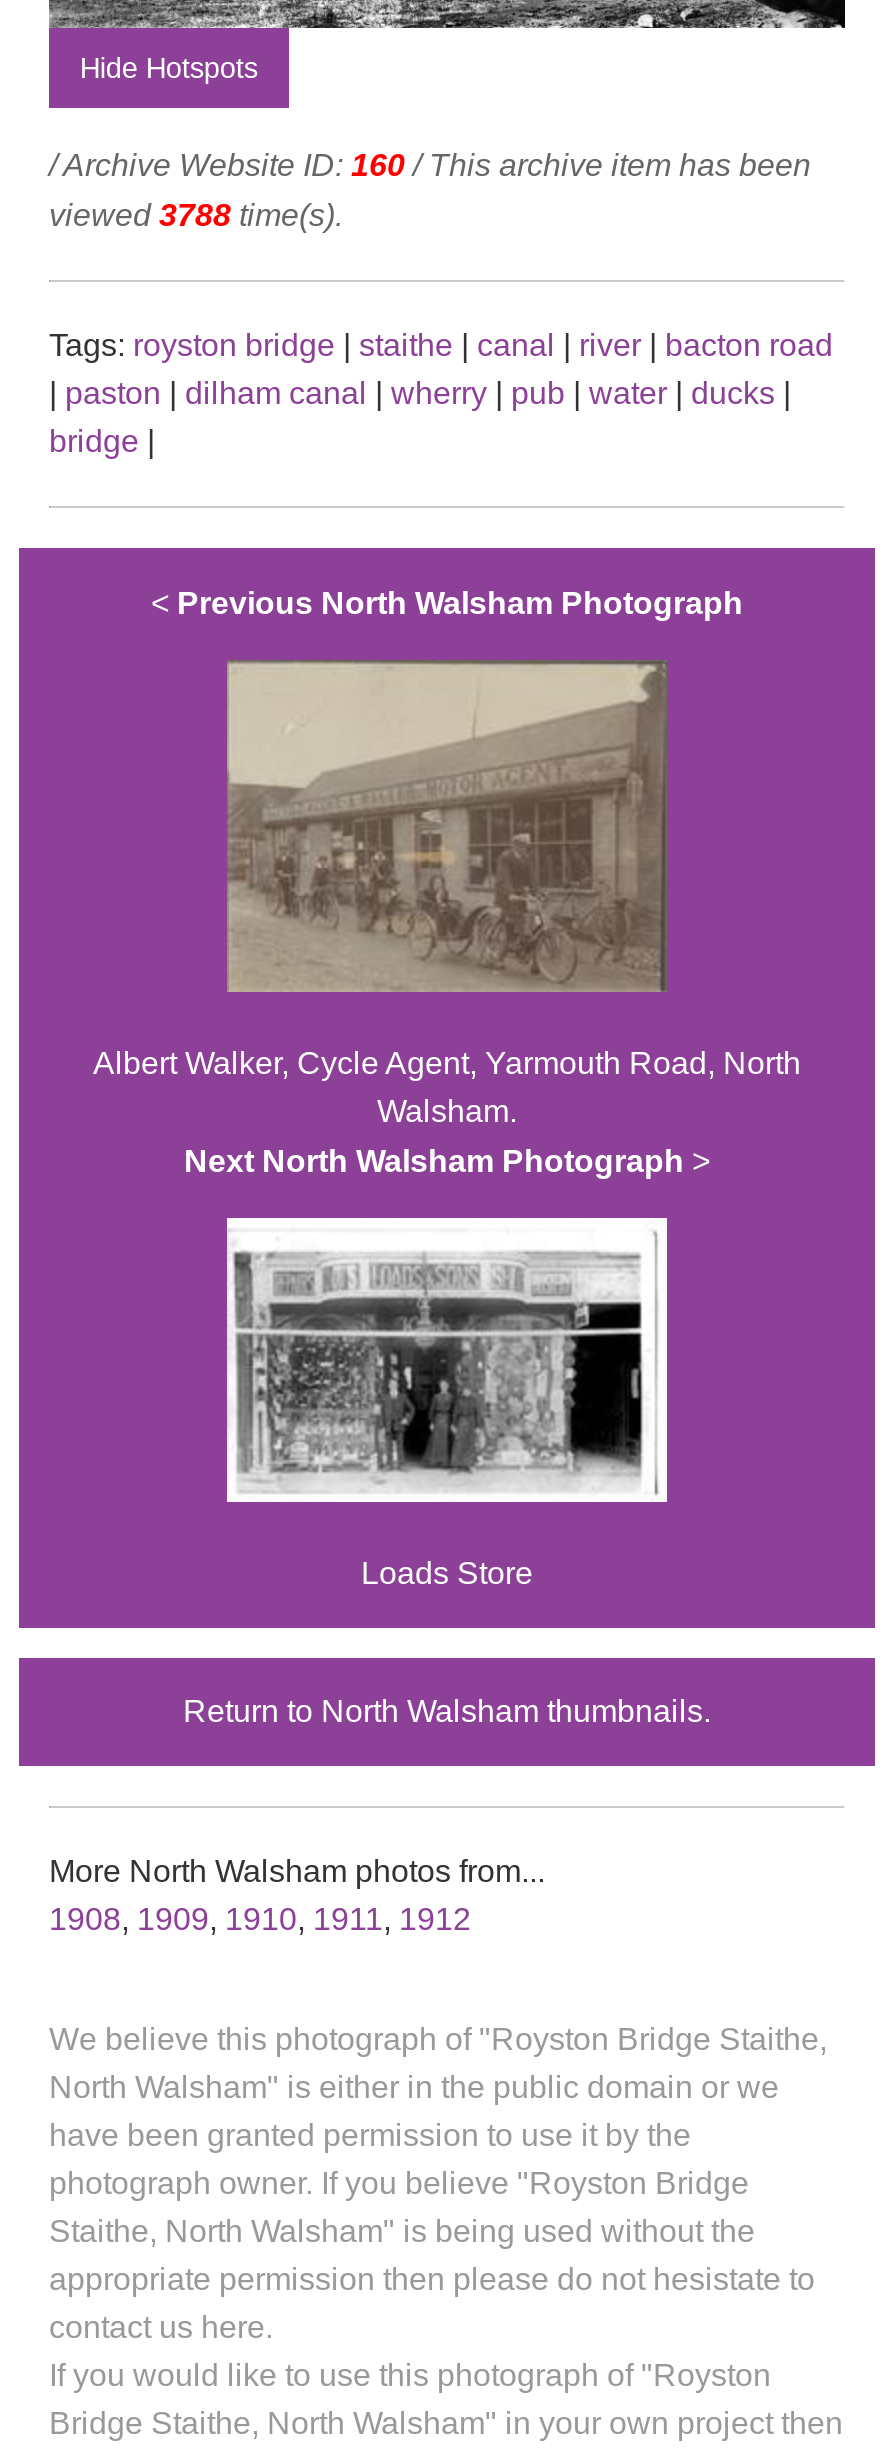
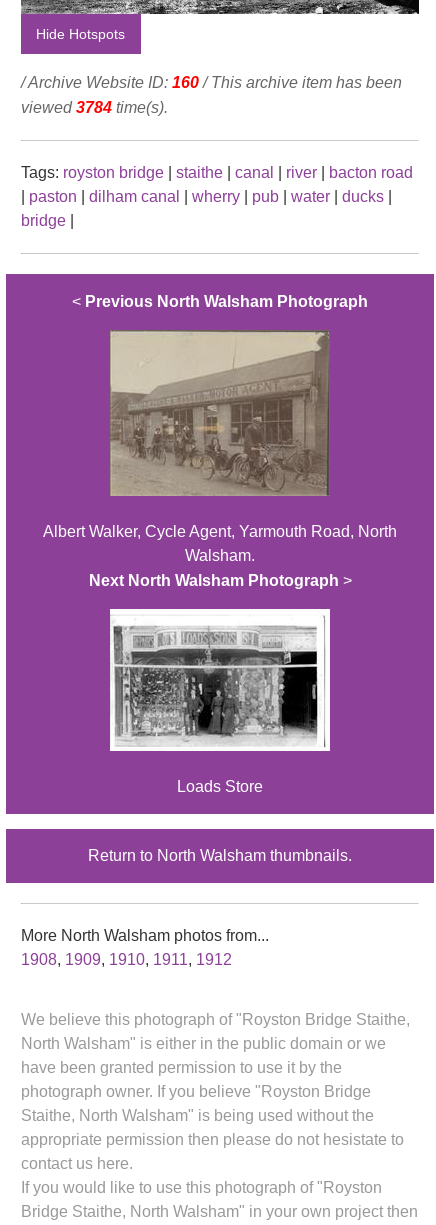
- viewed 3788 time(s).
+ viewed 3784 time(s).
